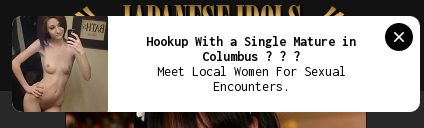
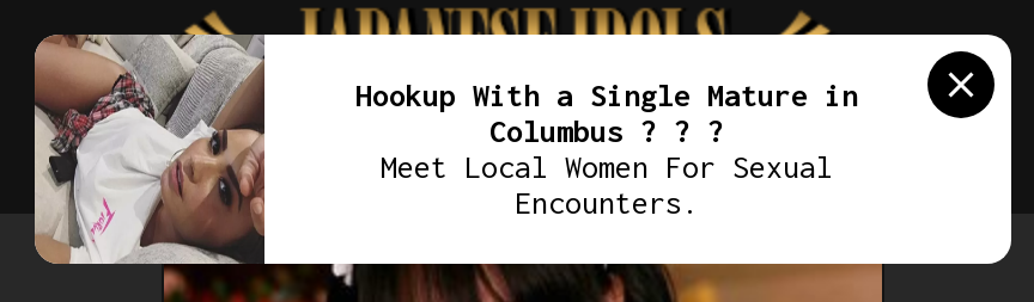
- [image]
+ [image]
